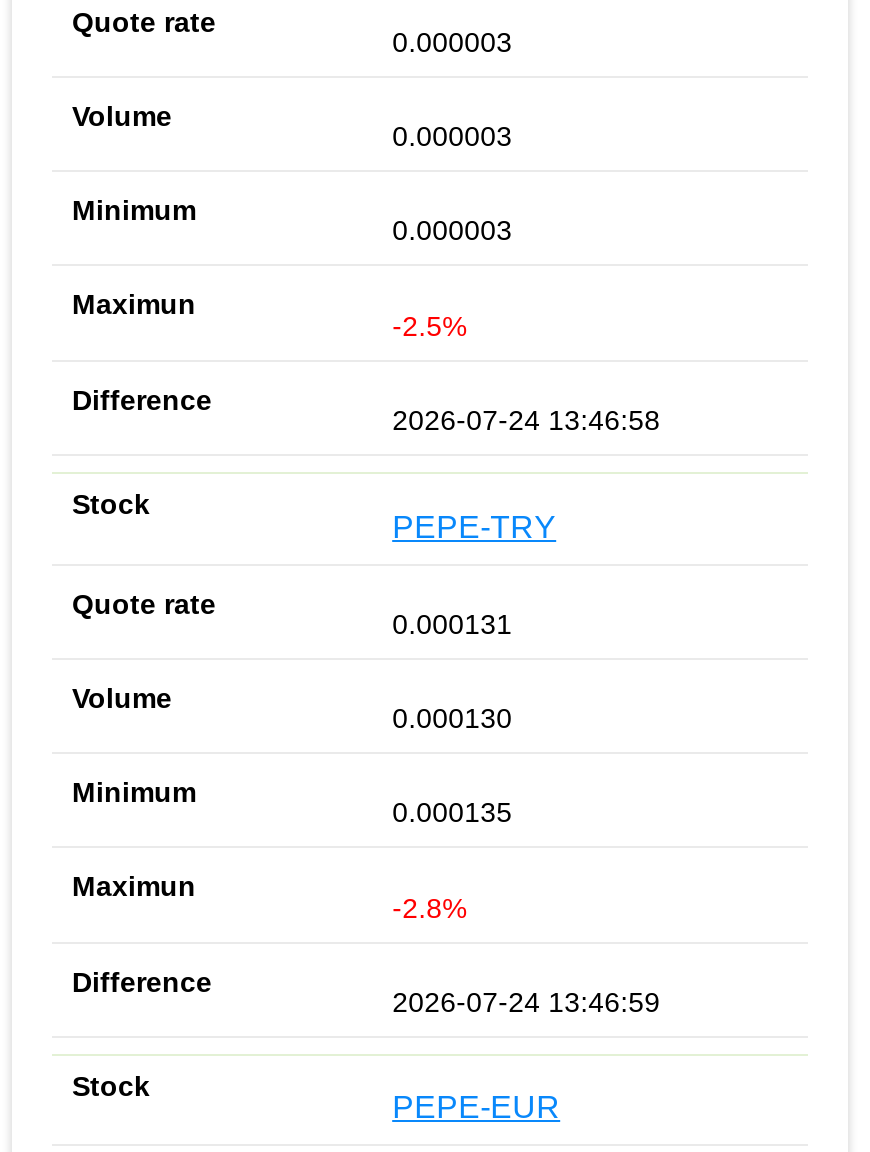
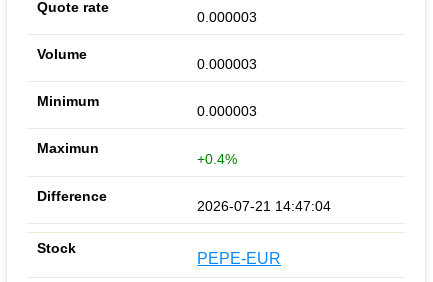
- -2.5%
- 2026-07-24 13:46:58
- PEPE-TRY
- 0.000131
- 0.000130
- 0.000135
- -2.8%
- 2026-07-24 13:46:59
+ +0.4%
+ 2026-07-21 14:47:04
